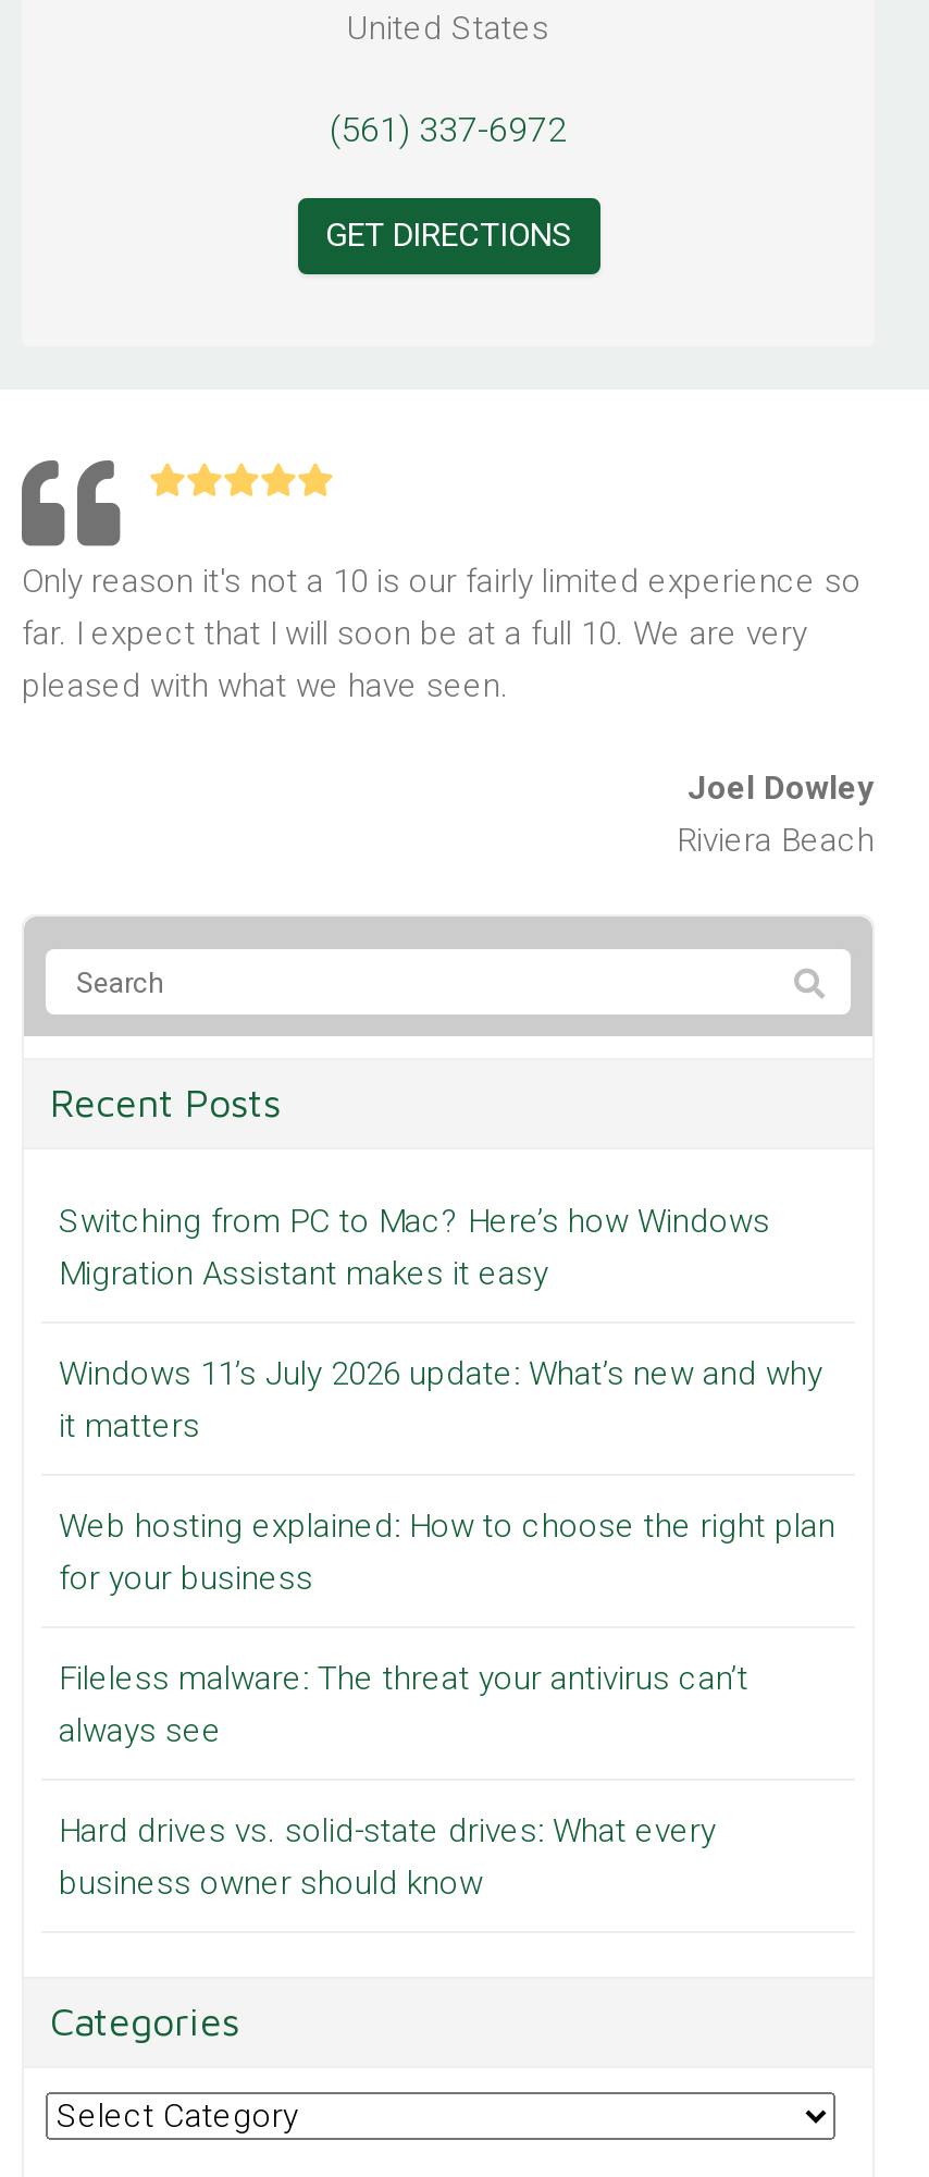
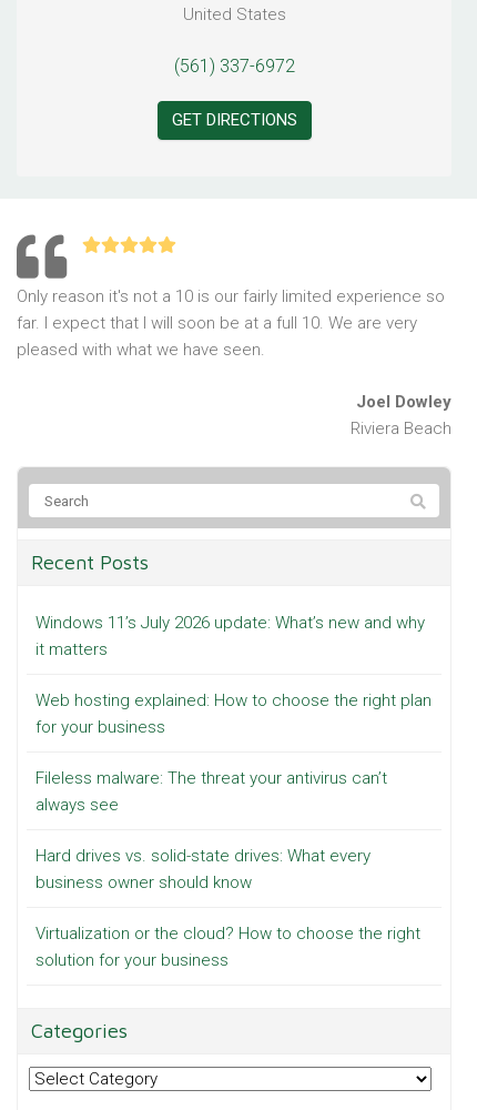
- Switching from PC to Mac? Here’s how Windows
- Migration Assistant makes it easy

moved up: Windows 11’s July 2026 update: What’s new and why | it matters | Web hosting explained: How to choose the right plan | for your business | Fileless malware: The threat your antivirus can’t | always see | Hard drives vs. solid-state drives: What every | business owner should know

+ Virtualization or the cloud? How to choose the right
+ solution for your business
